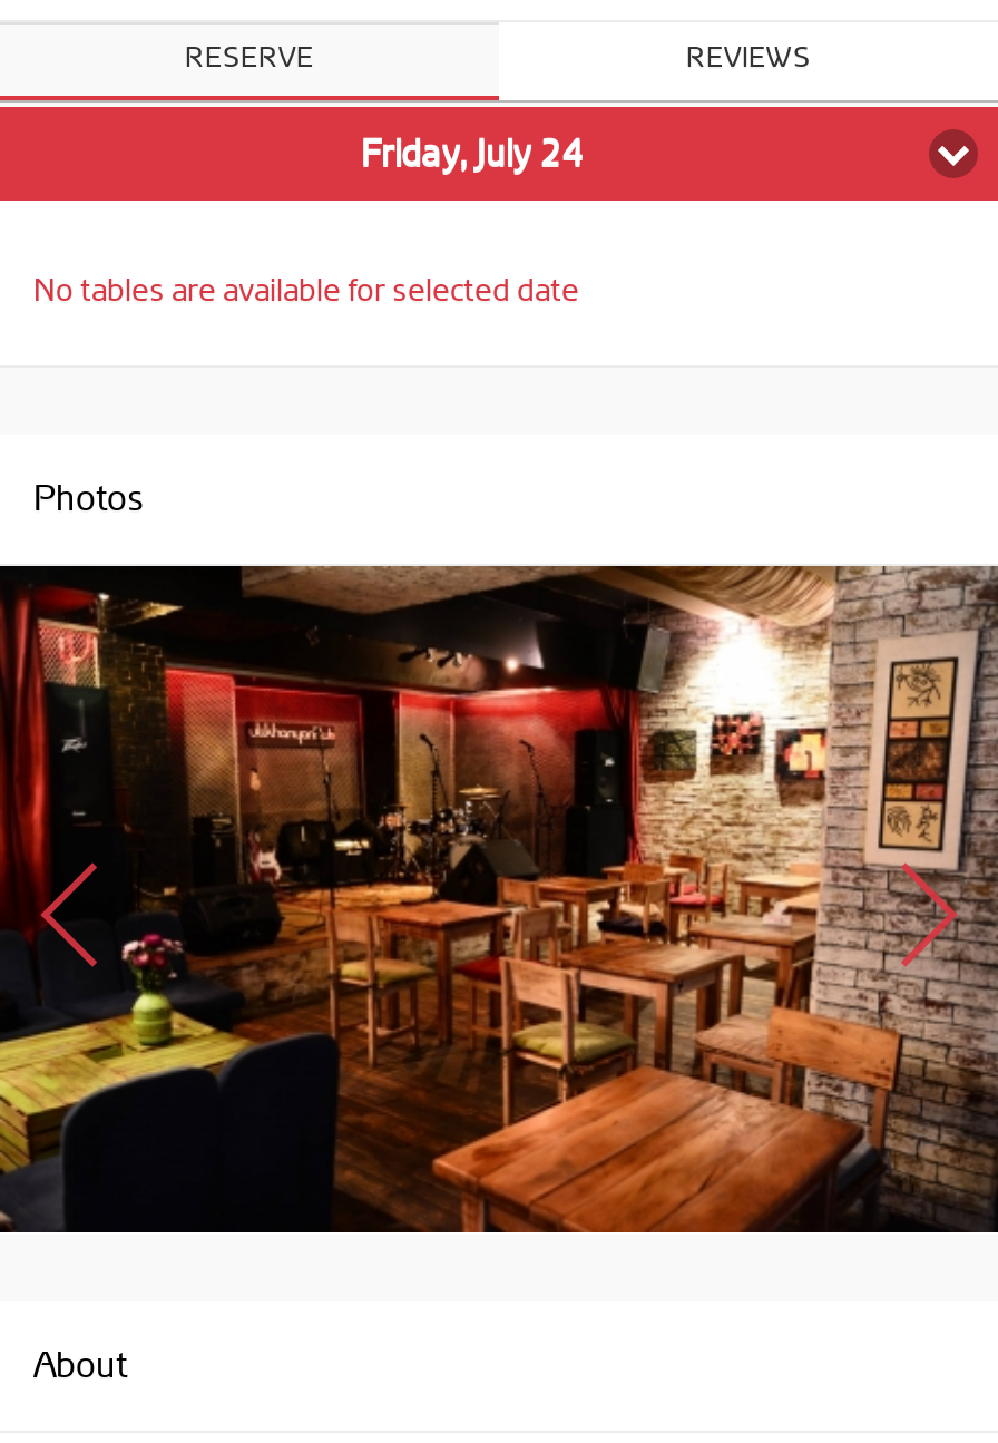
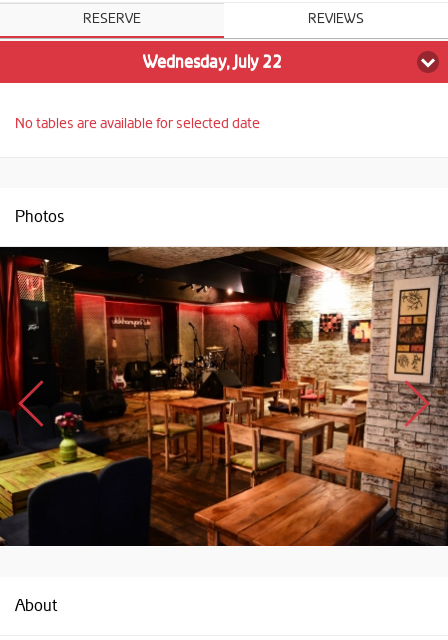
- Friday, July 24
+ Wednesday, July 22
